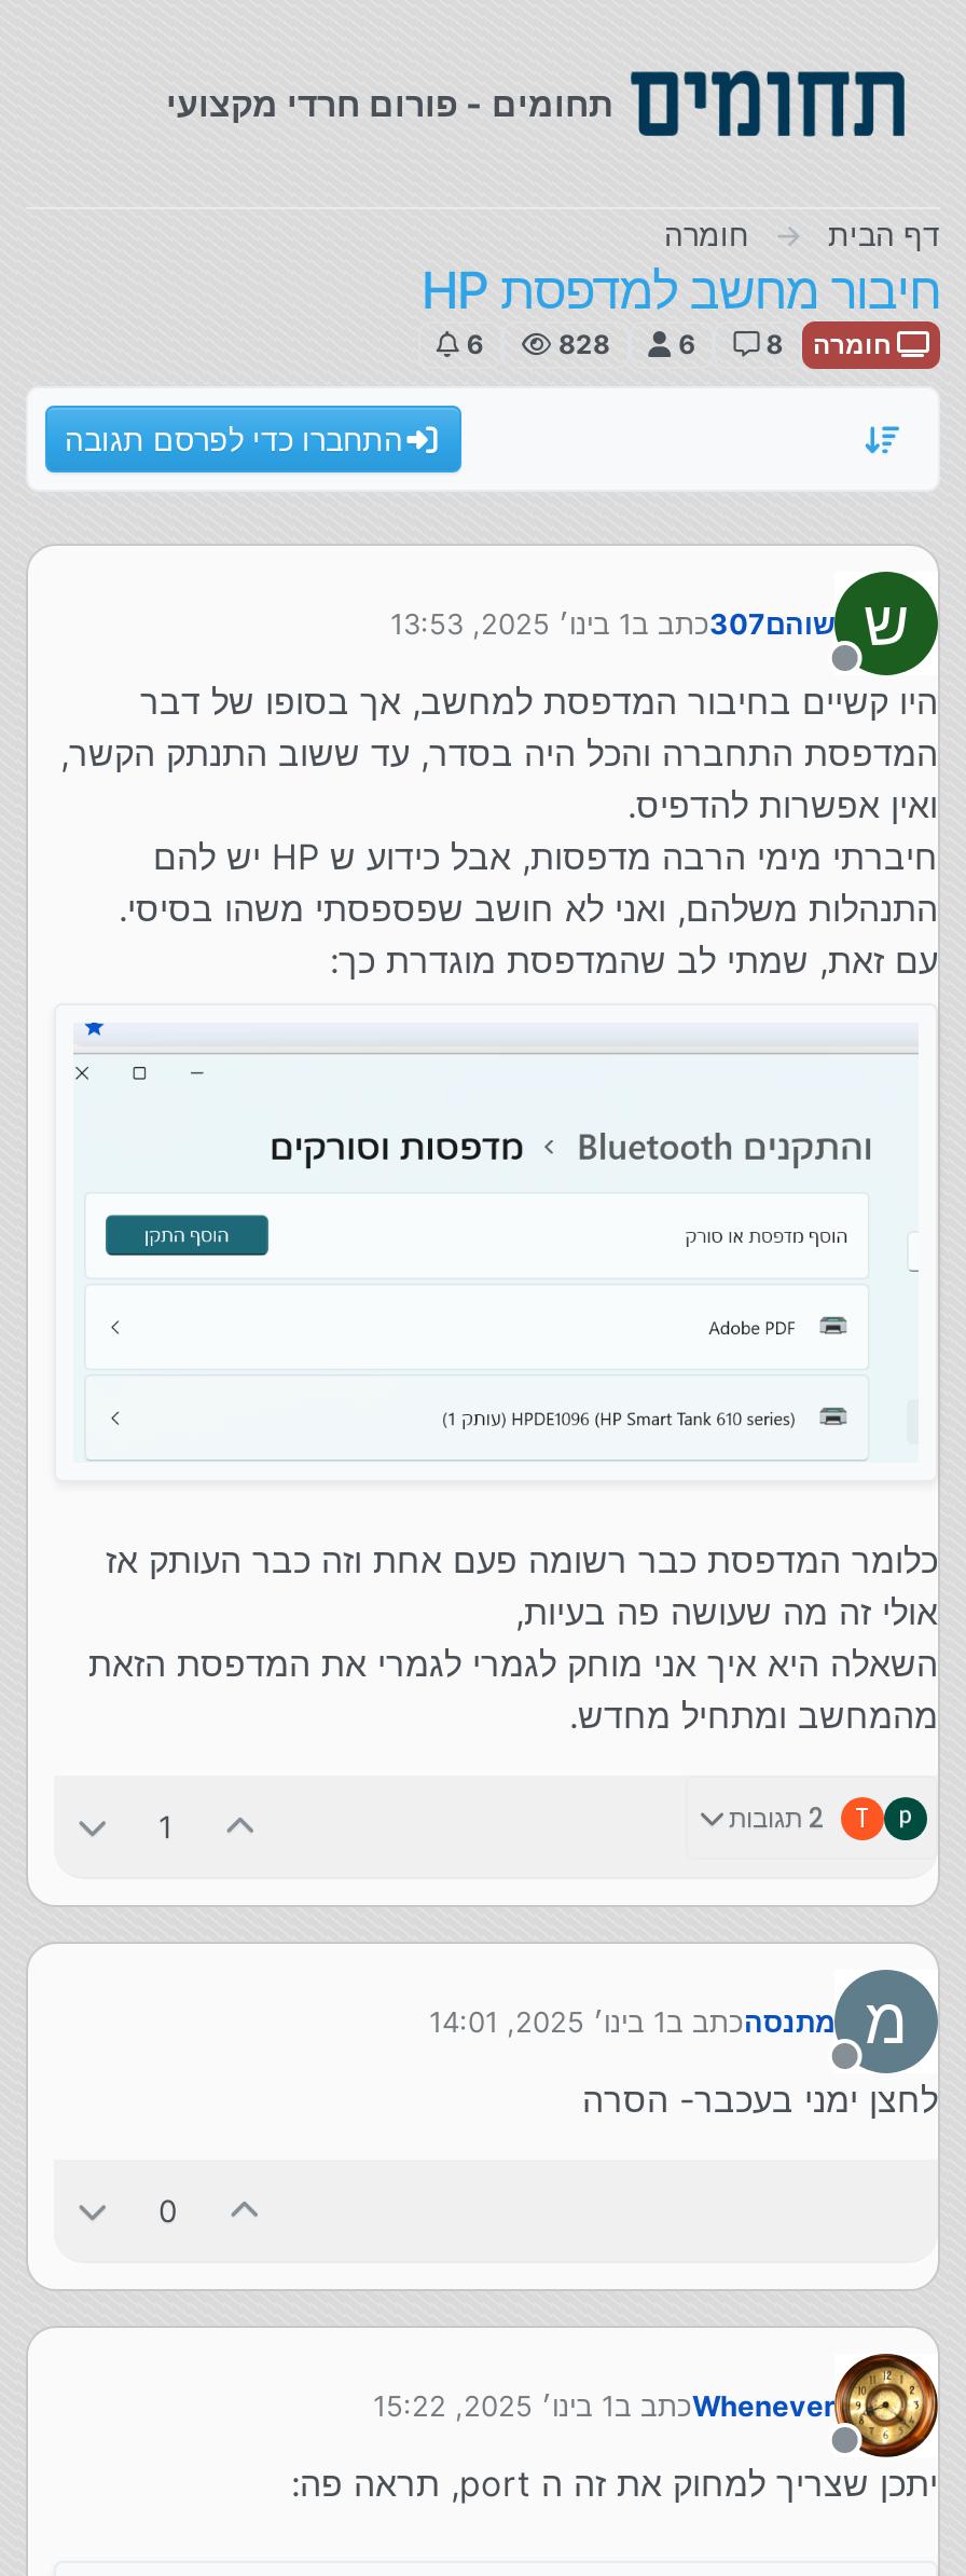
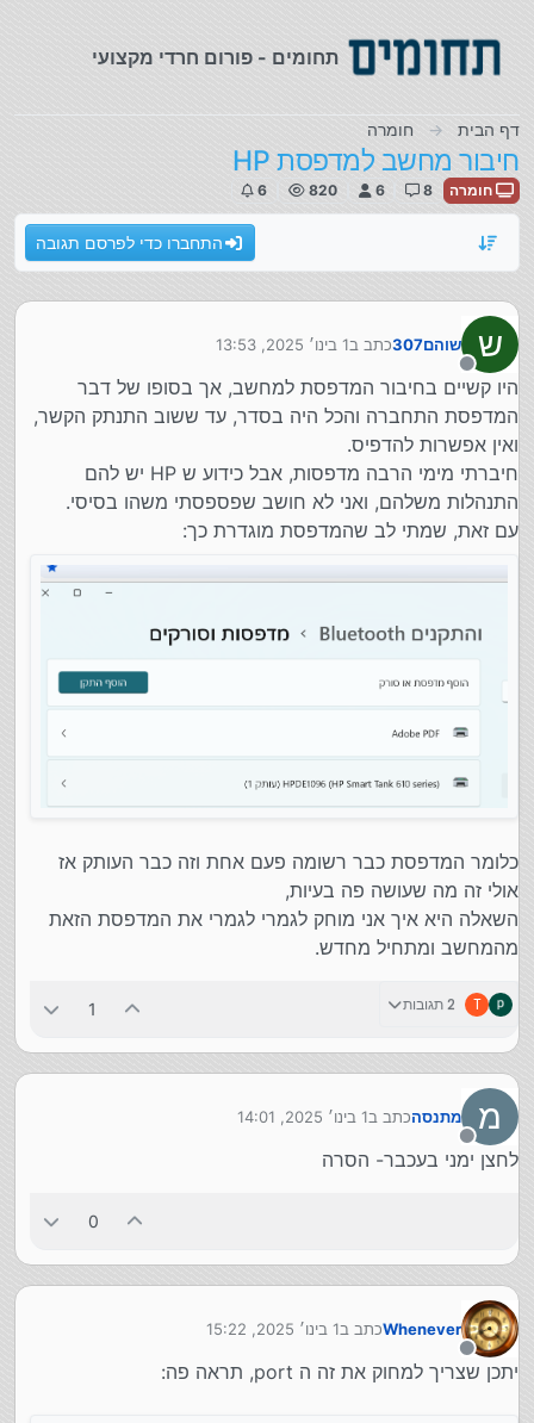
- 828
+ 820
